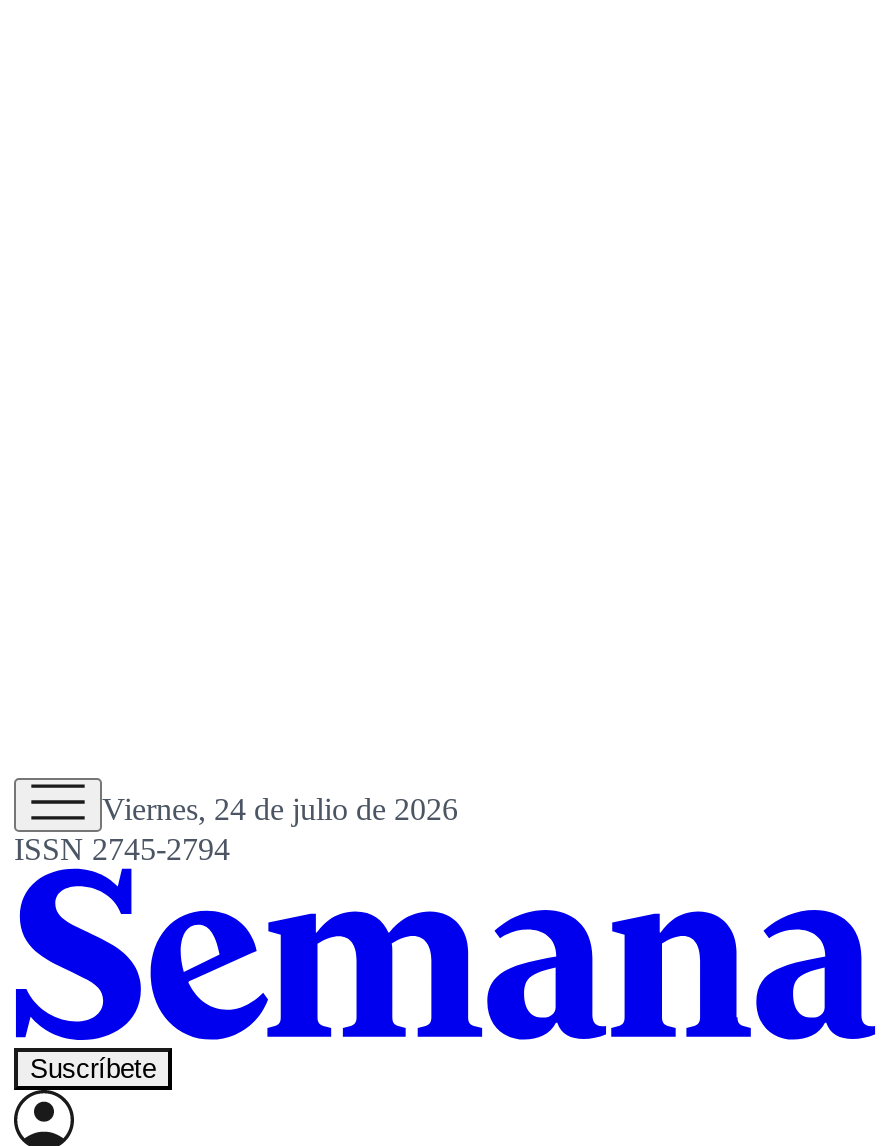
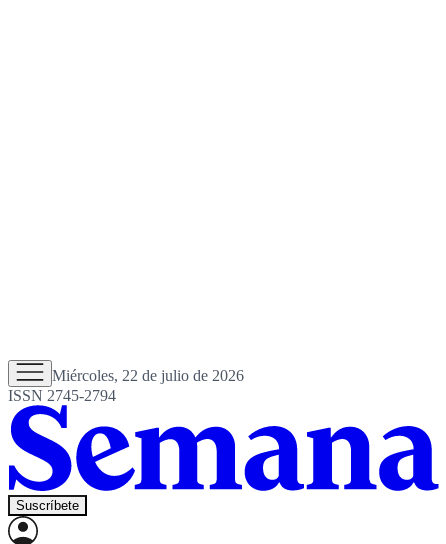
- Viernes, 24 de julio de 2026
+ Miércoles, 22 de julio de 2026
